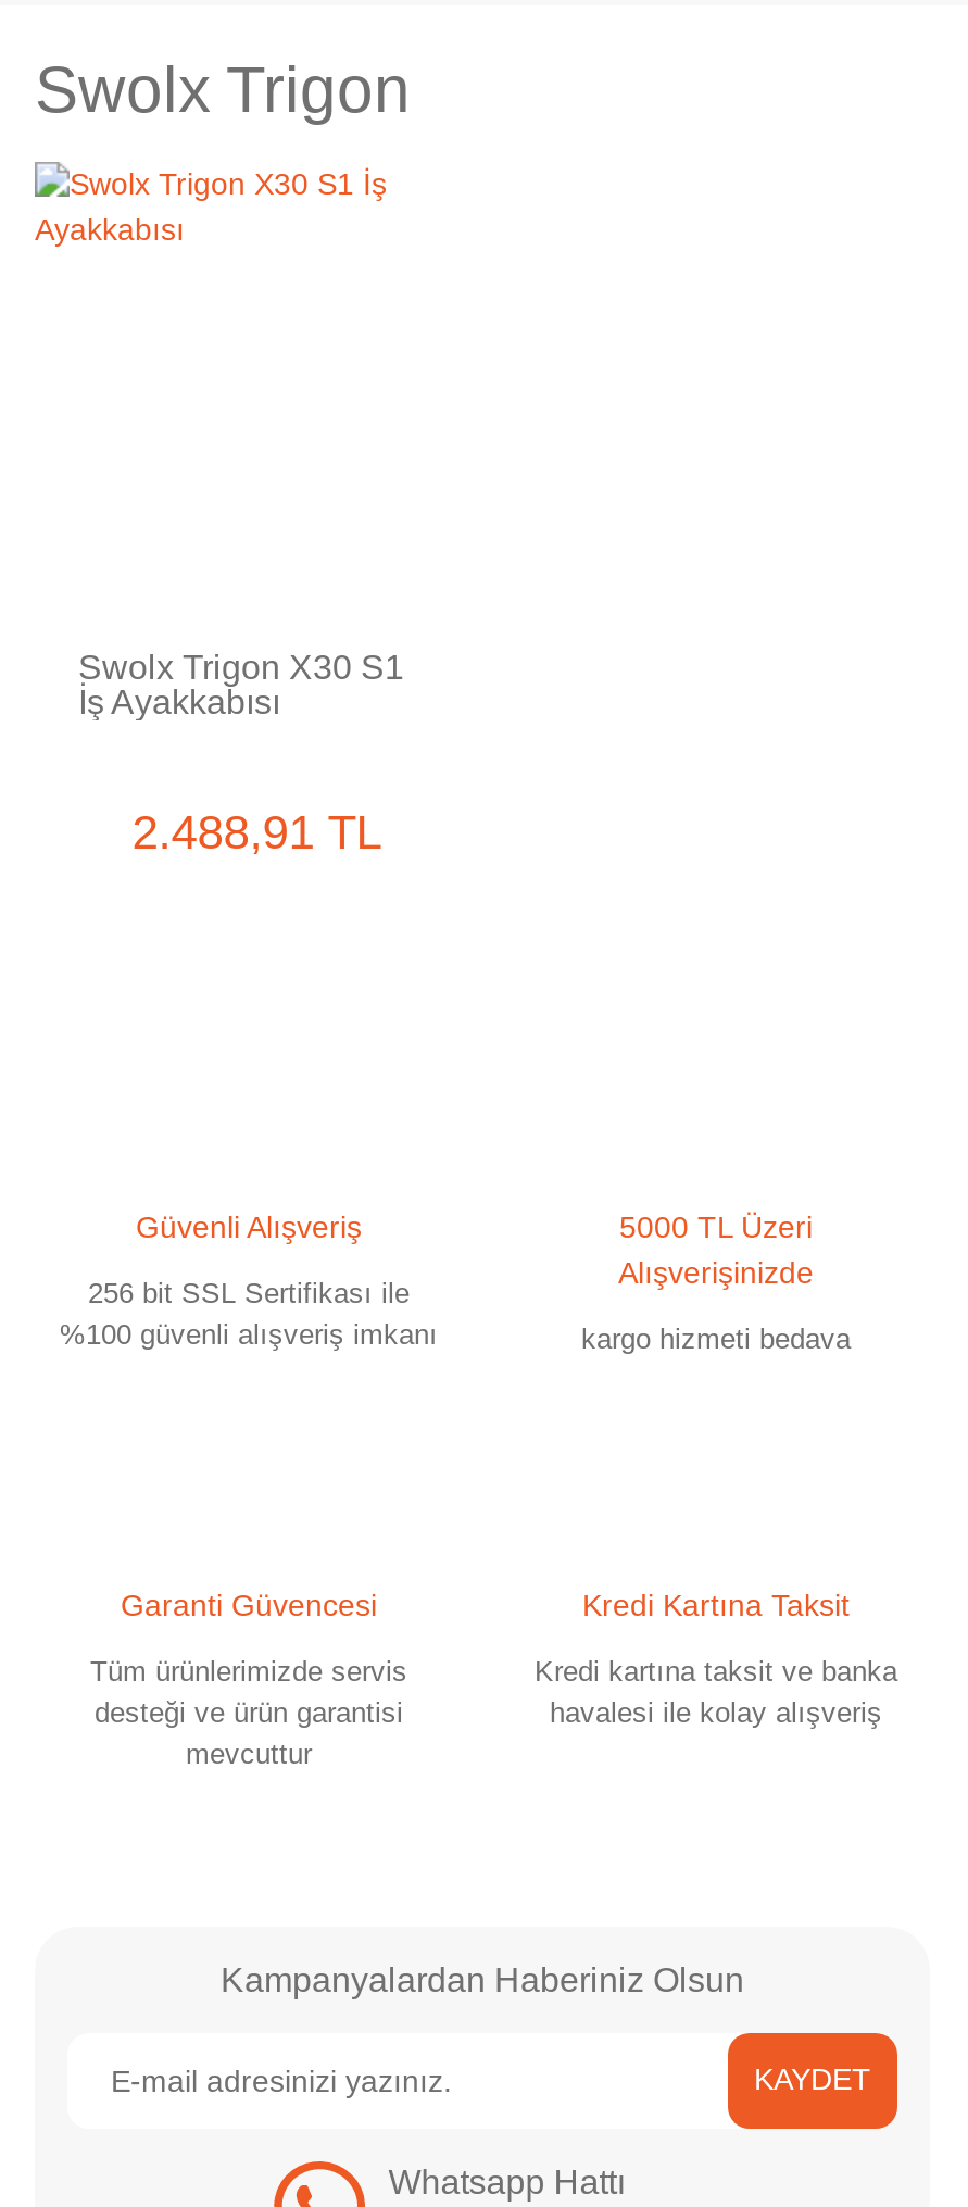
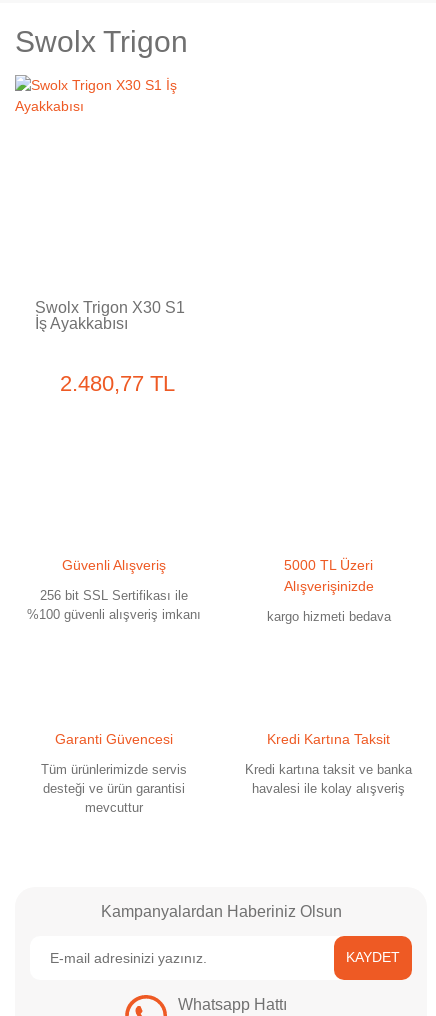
- 2.488,91 TL
+ 2.480,77 TL
